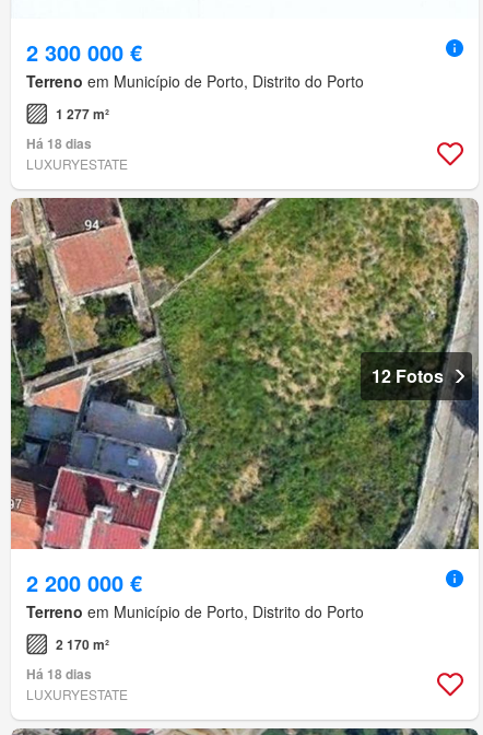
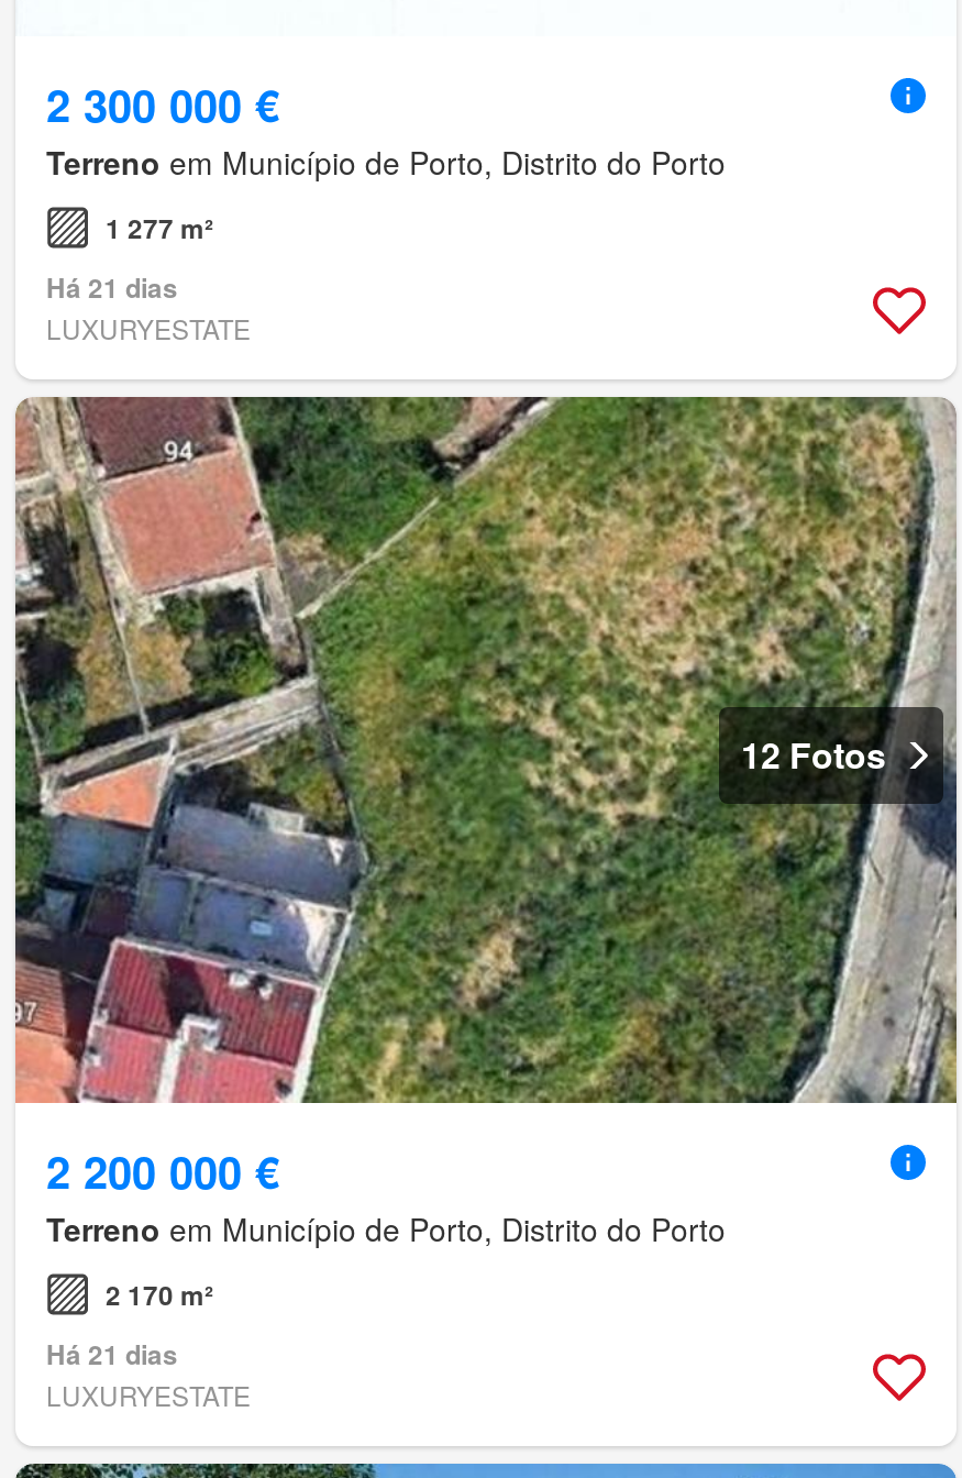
- Há 18 dias
+ Há 21 dias

- Há 18 dias
+ Há 21 dias
